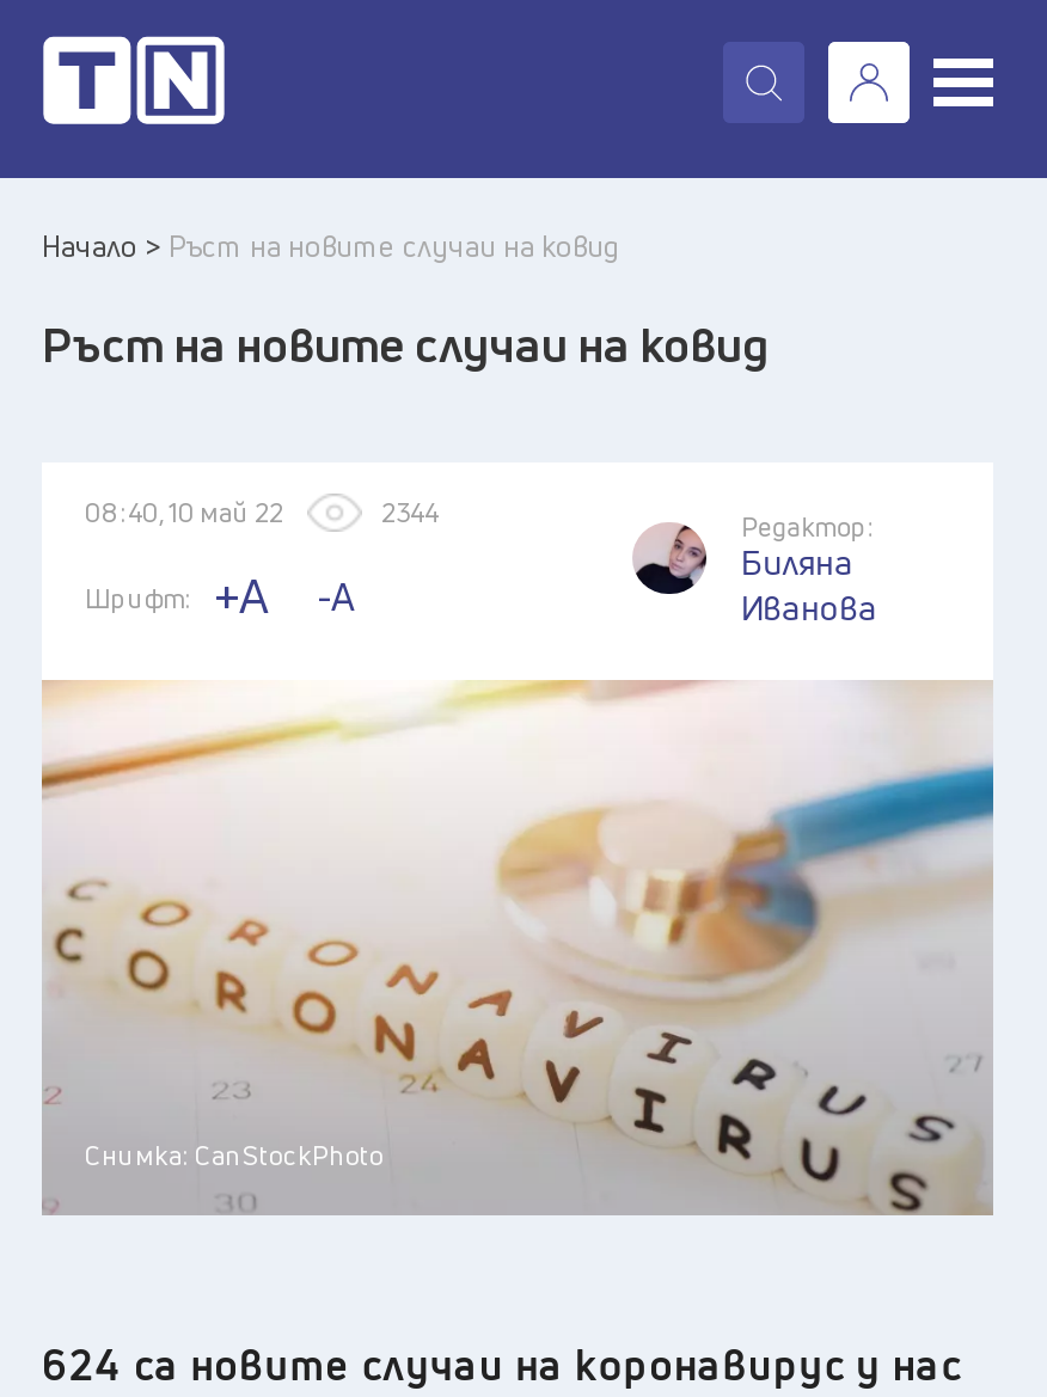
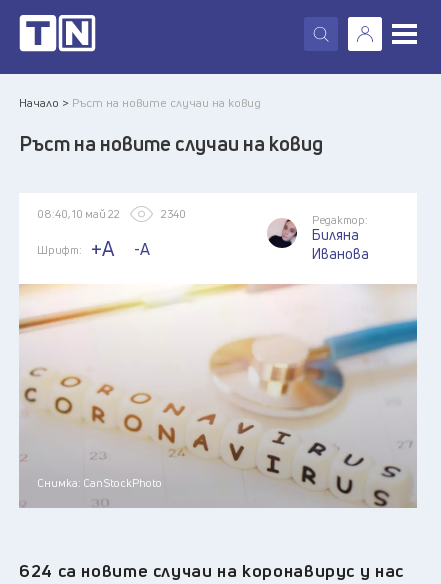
- 2344
+ 2340
